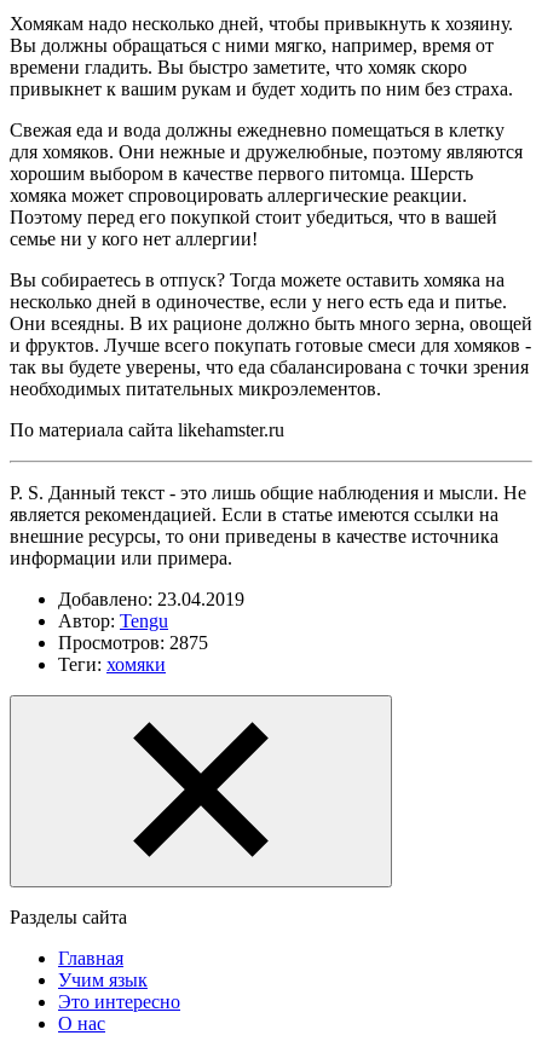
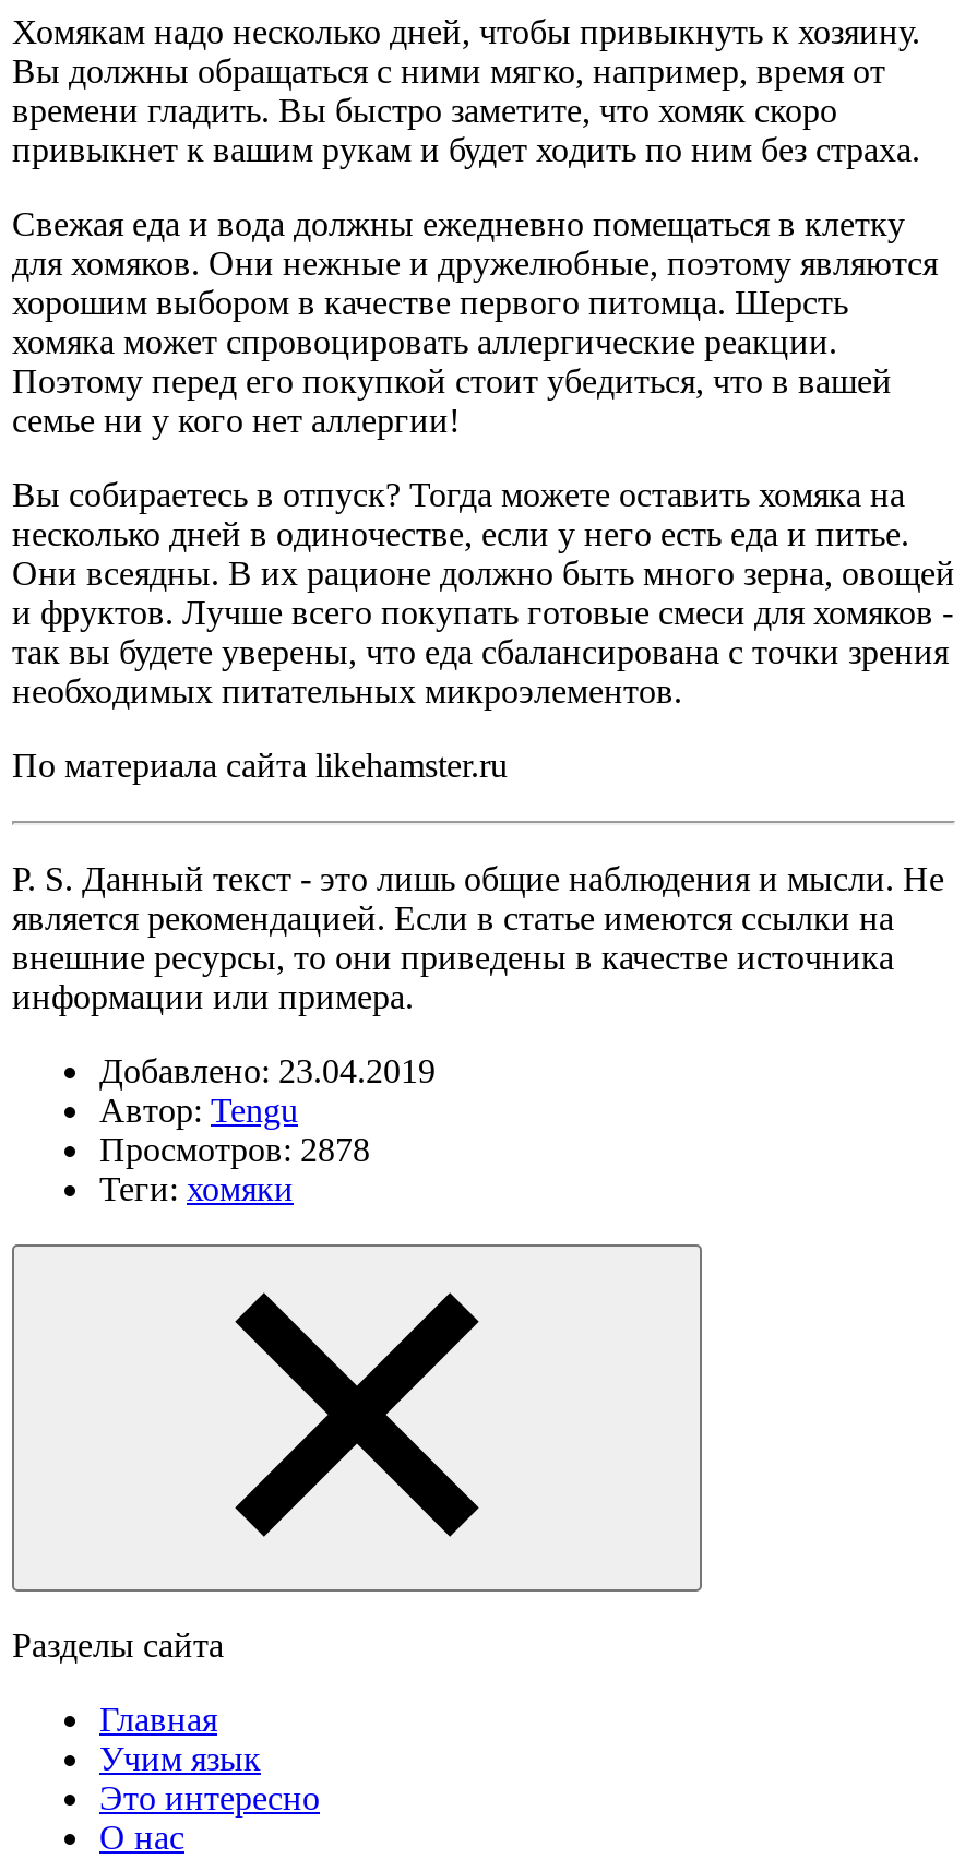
- Просмотров: 2875
+ Просмотров: 2878
